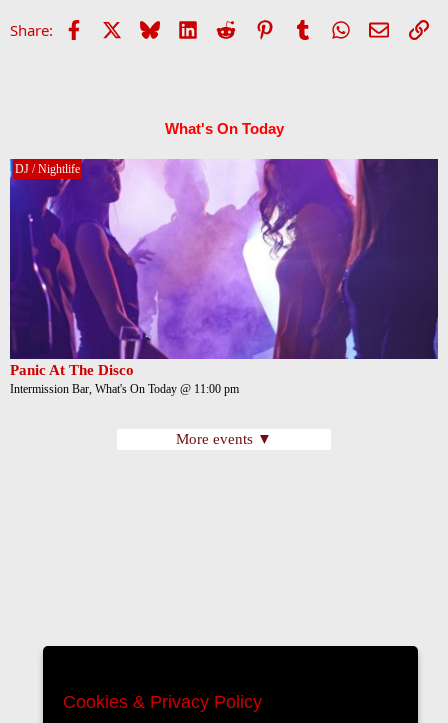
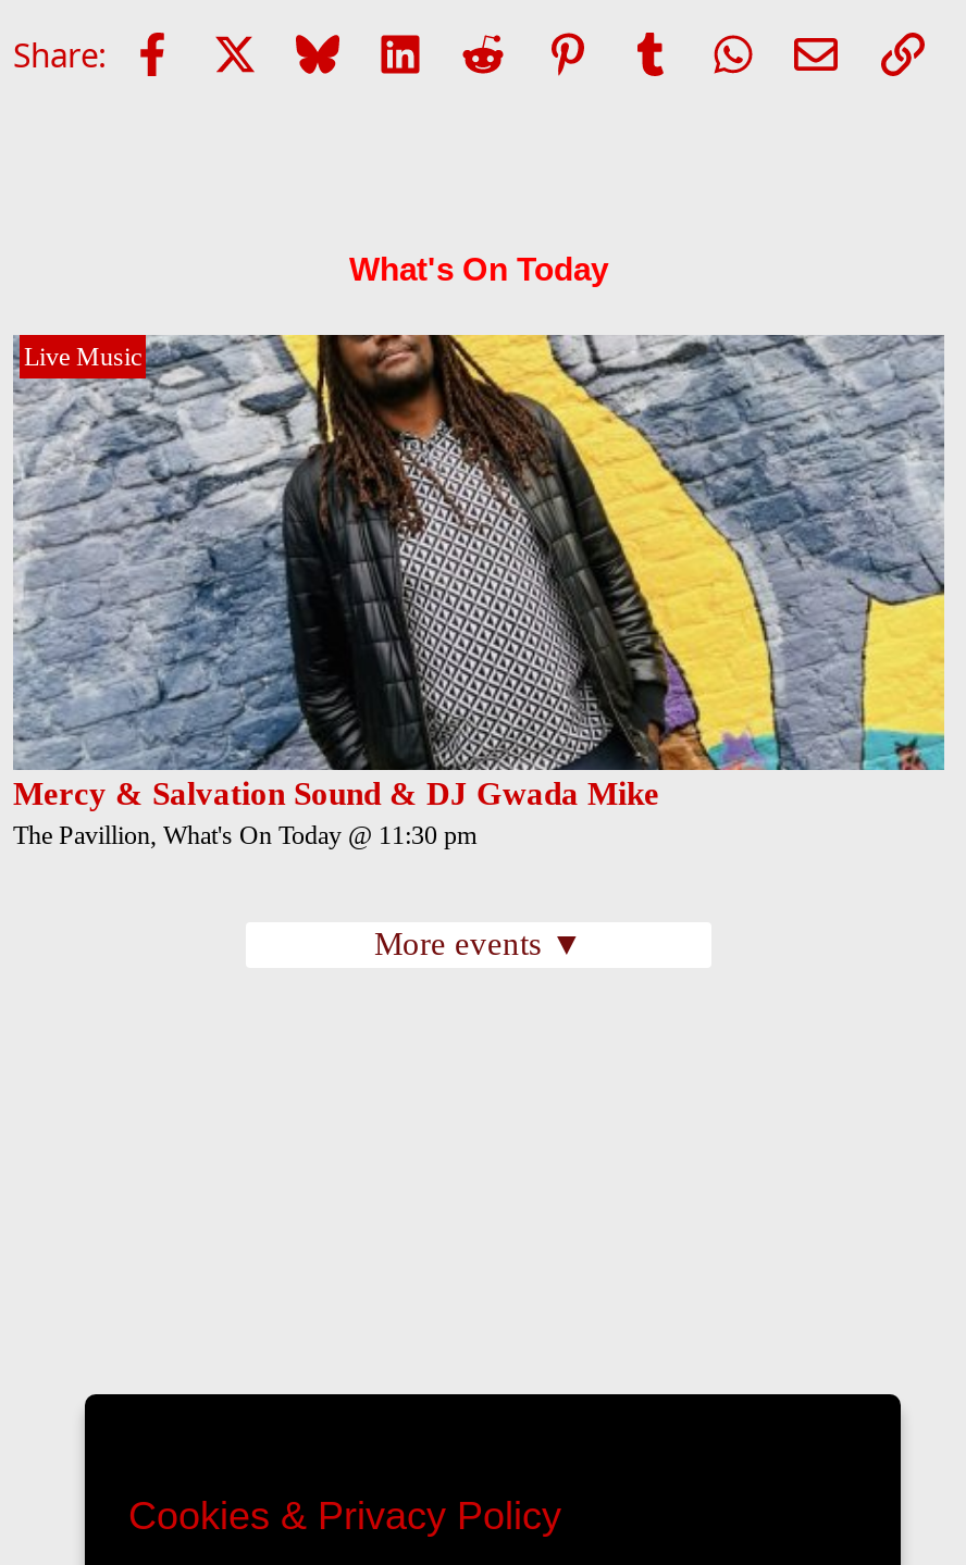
- [image]
- DJ / Nightlife
+ [image]
+ Live Music

- Panic At The Disco
- Intermission Bar, What's On Today @ 11:00 pm
+ Mercy & Salvation Sound & DJ Gwada Mike
+ The Pavillion, What's On Today @ 11:30 pm
